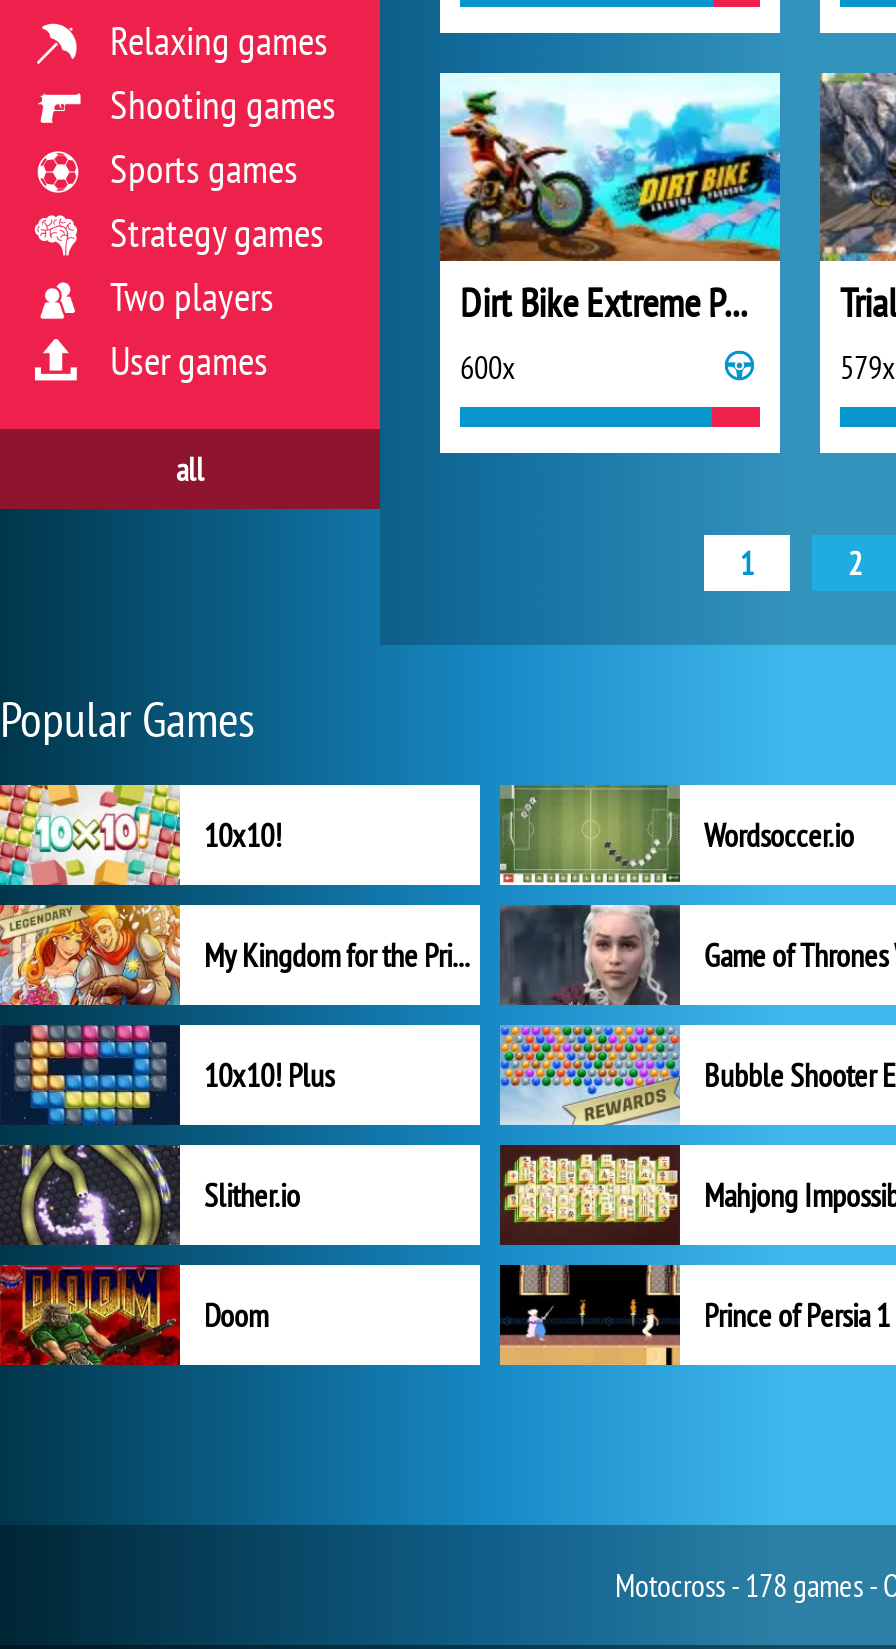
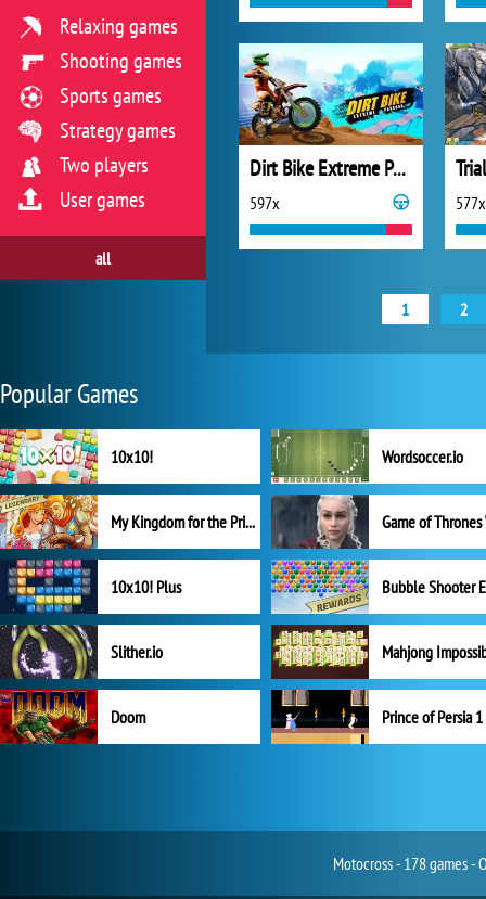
- 600x
+ 597x

- 579x
+ 577x
